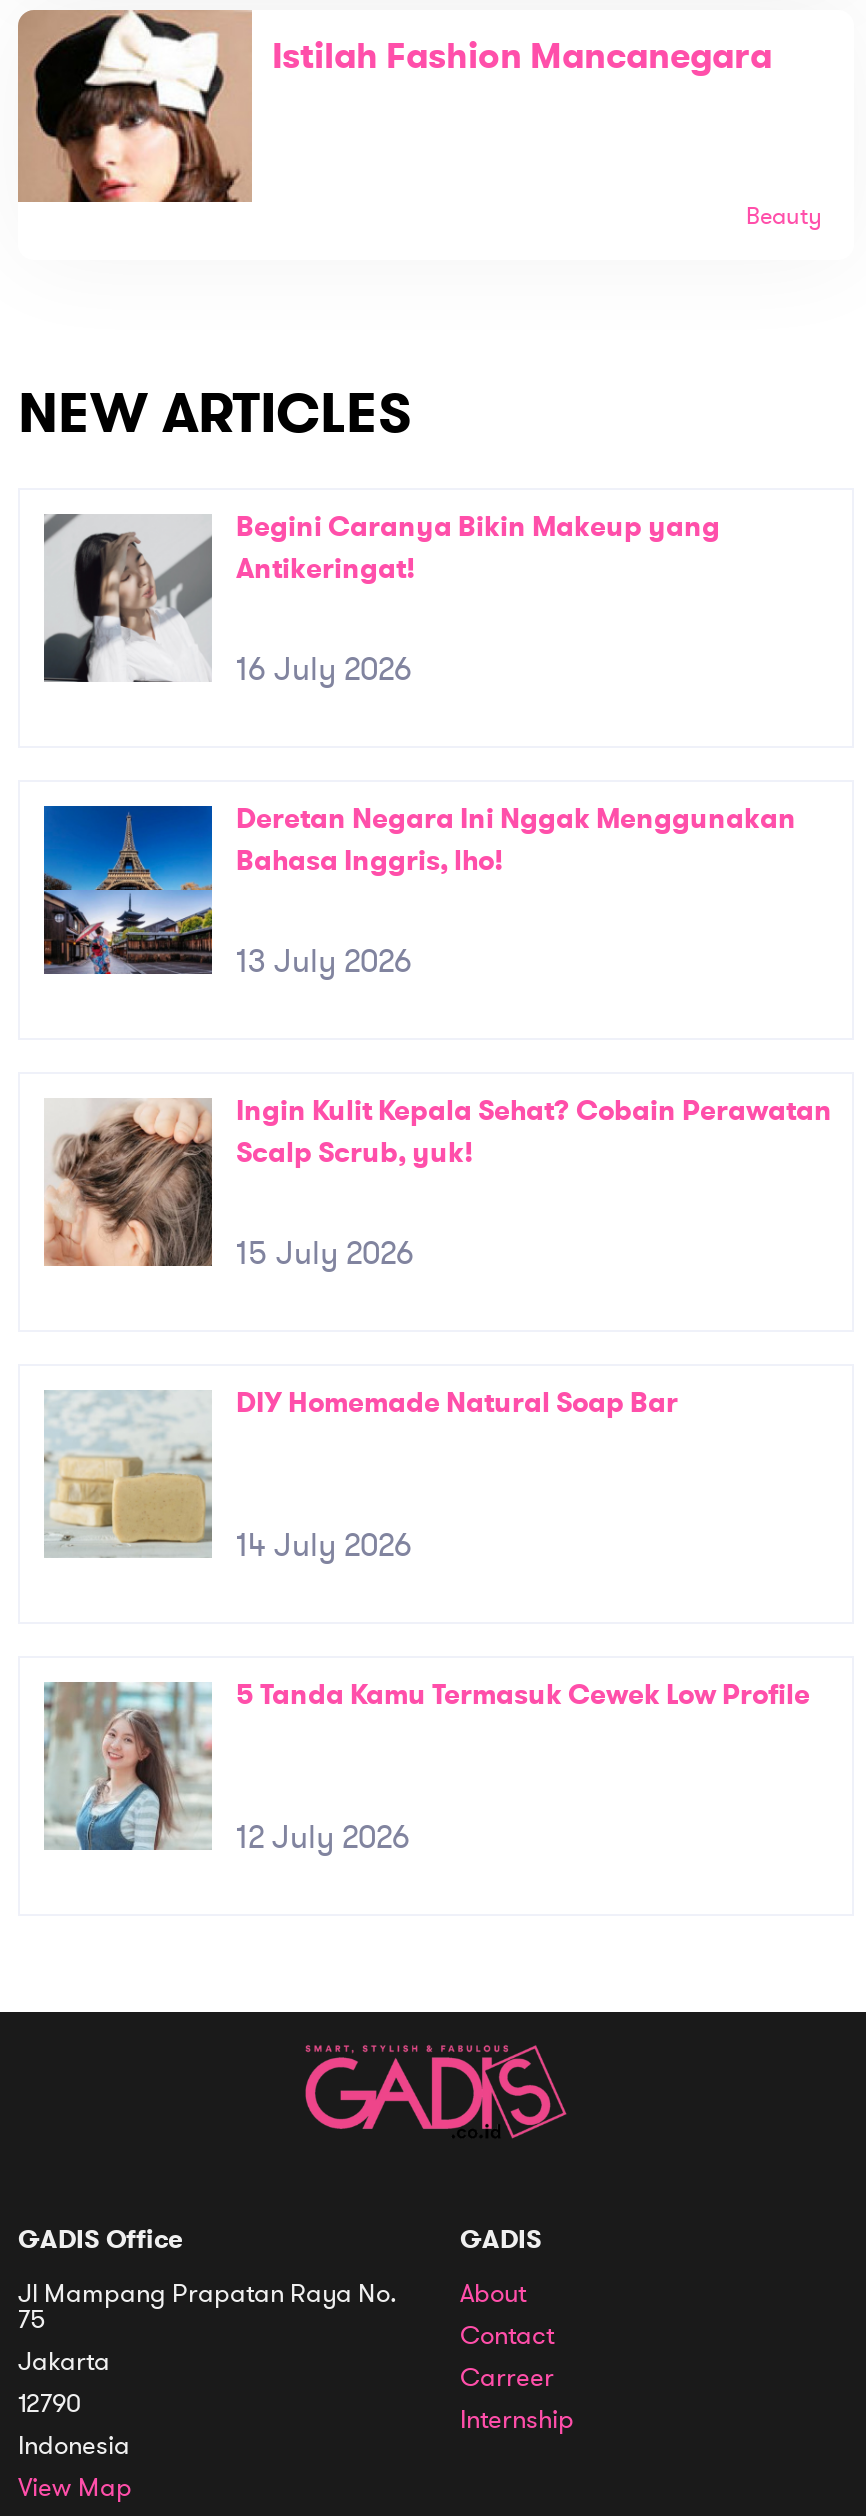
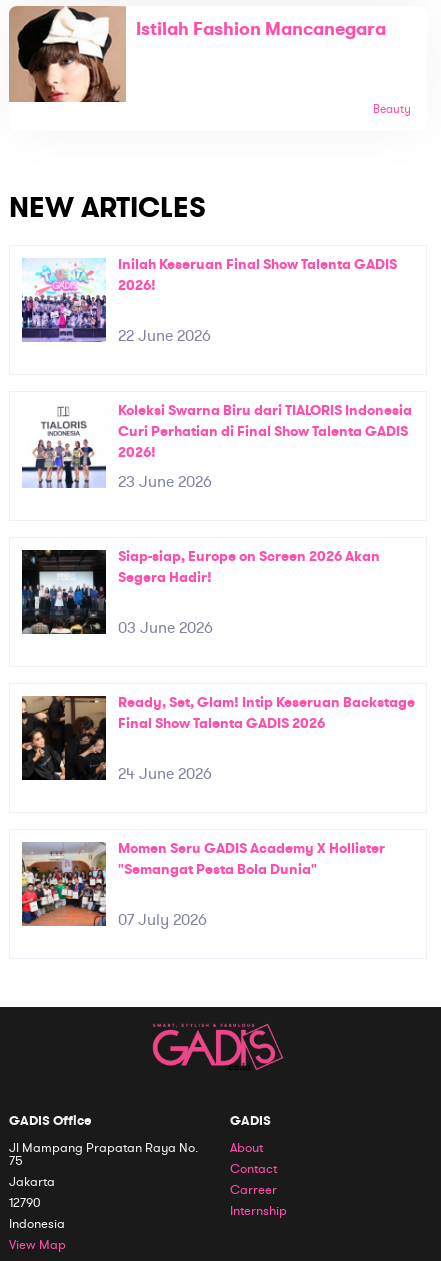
- [image]
- Begini Caranya Bikin Makeup yang
- Antikeringat!
- 16 July 2026
- Deretan Negara Ini Nggak Menggunakan
- Bahasa Inggris, lho!
- 13 July 2026
- Ingin Kulit Kepala Sehat? Cobain Perawatan
- Scalp Scrub, yuk!
- 15 July 2026
- DIY Homemade Natural Soap Bar
- 14 July 2026
- 5 Tanda Kamu Termasuk Cewek Low Profile
- 12 July 2026
+ [image]
+ Inilah Keseruan Final Show Talenta GADIS
+ 2026!
+ 22 June 2026
+ Koleksi Swarna Biru dari TIALORIS Indonesia
+ Curi Perhatian di Final Show Talenta GADIS
+ 2026!
+ 23 June 2026
+ Siap-siap, Europe on Screen 2026 Akan
+ Segera Hadir!
+ 03 June 2026
+ Ready, Set, Glam! Intip Keseruan Backstage
+ Final Show Talenta GADIS 2026
+ 24 June 2026
+ Momen Seru GADIS Academy X Hollister
+ "Semangat Pesta Bola Dunia"
+ 07 July 2026

- [image]
+ [image]

- [image]
+ [image]

- [image]
+ [image]

- [image]
+ [image]
